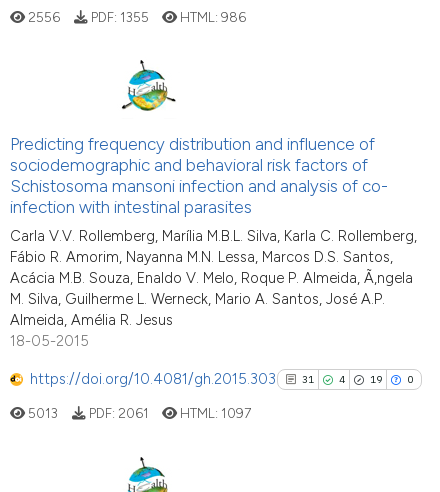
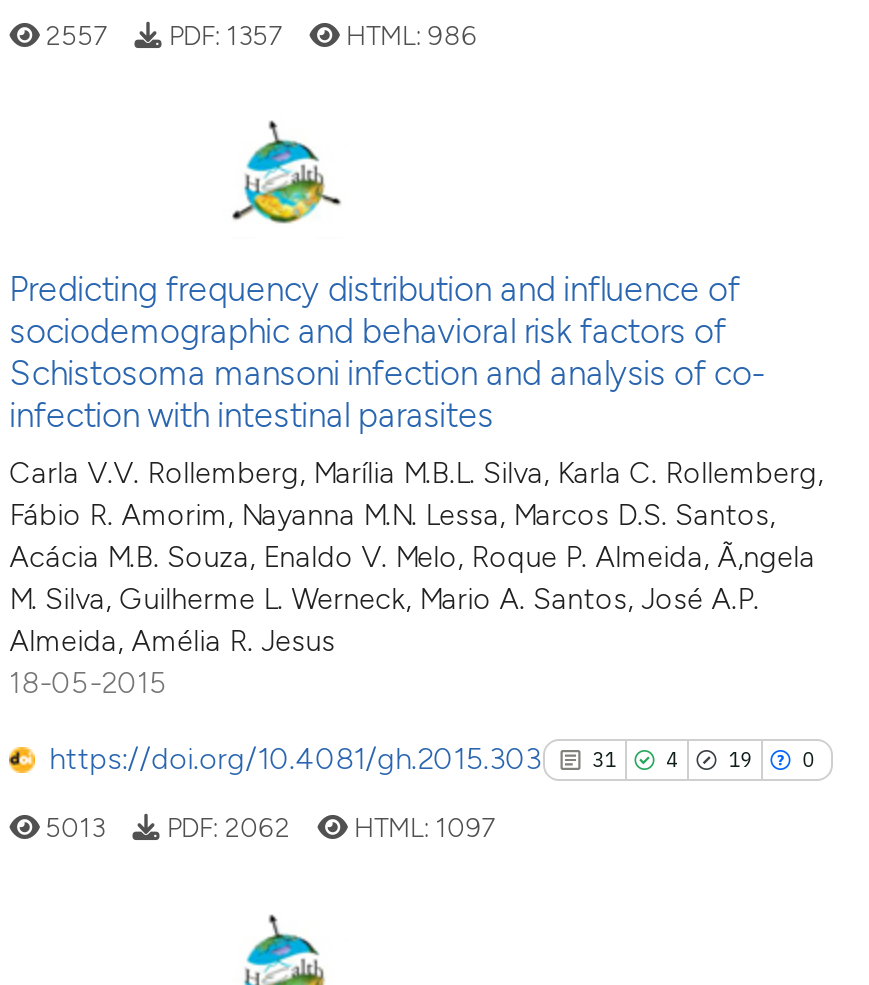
- 2556
+ 2557

- PDF: 1355
+ PDF: 1357

- 5013 PDF: 2061 HTML: 1097
+ 5013 PDF: 2062 HTML: 1097
